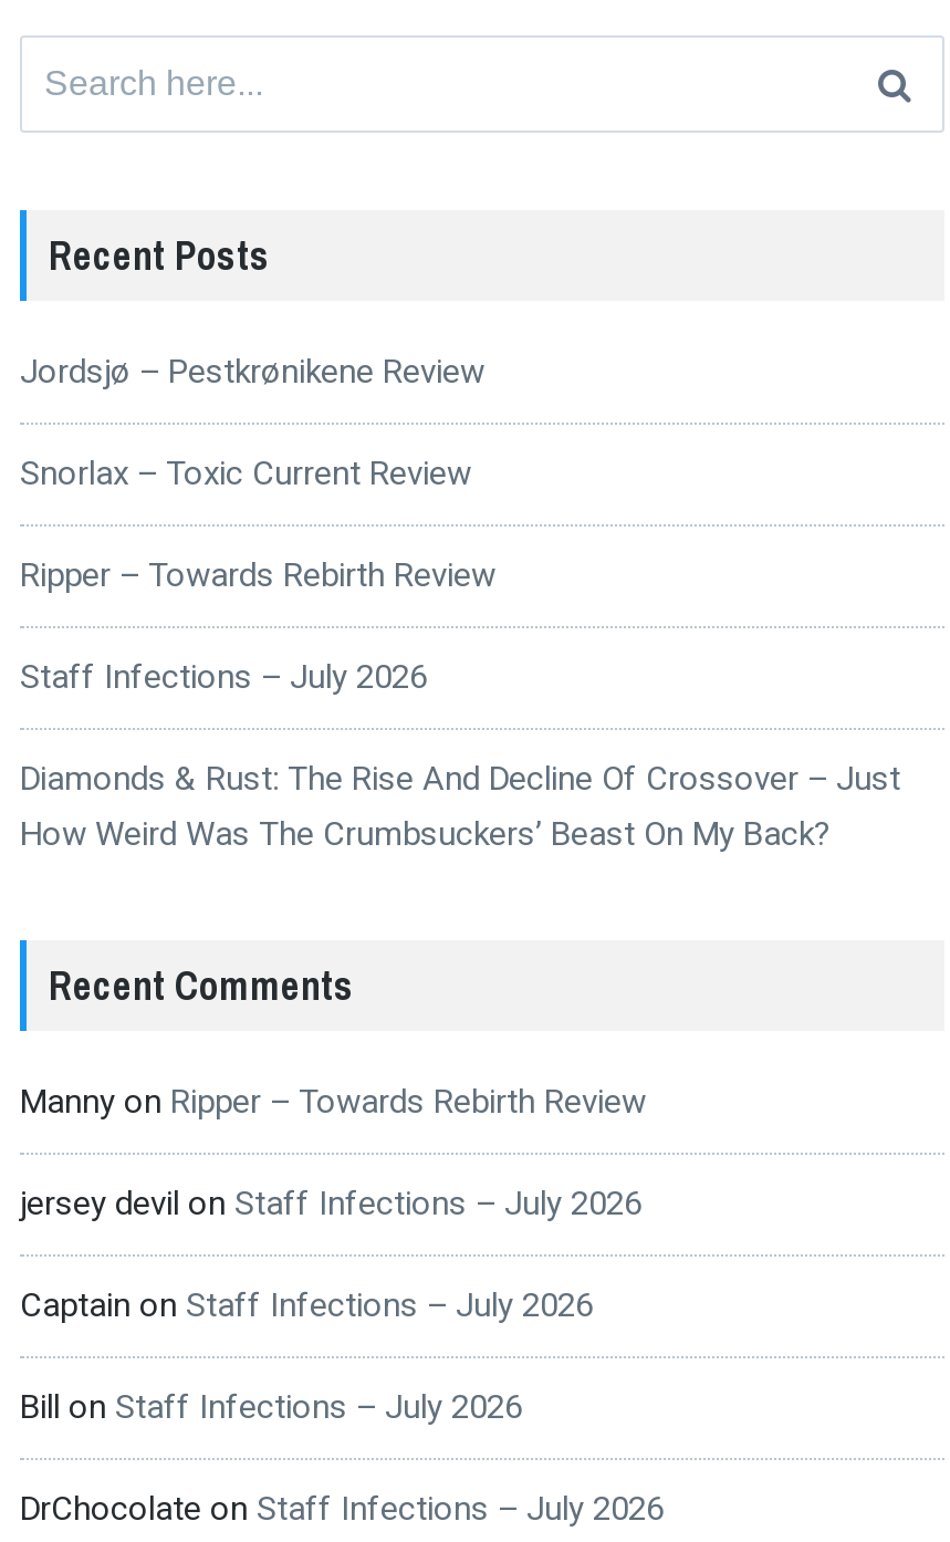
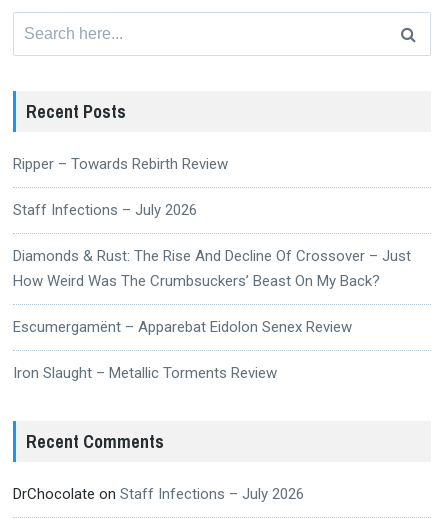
- Jordsjø – Pestkrønikene Review
- Snorlax – Toxic Current Review

+ Escumergamënt – Apparebat Eidolon Senex Review
+ Iron Slaught – Metallic Torments Review

- Manny on Ripper – Towards Rebirth Review
- jersey devil on Staff Infections – July 2026
- Captain on Staff Infections – July 2026
- Bill on Staff Infections – July 2026
